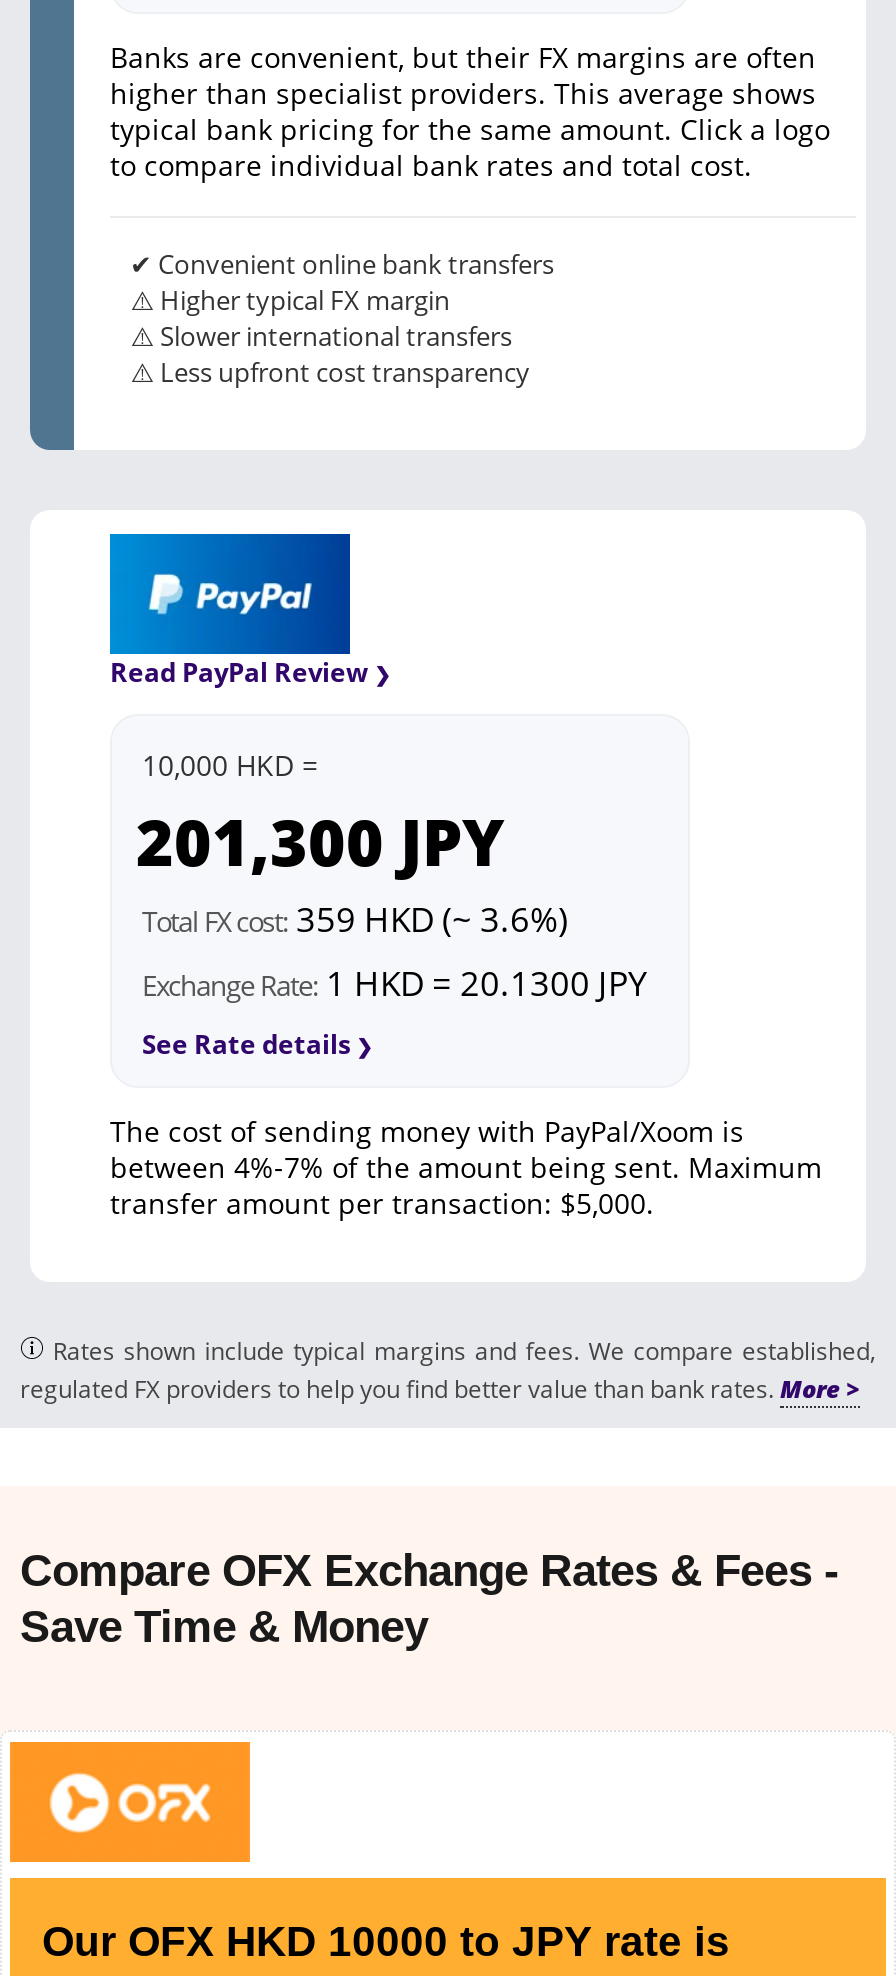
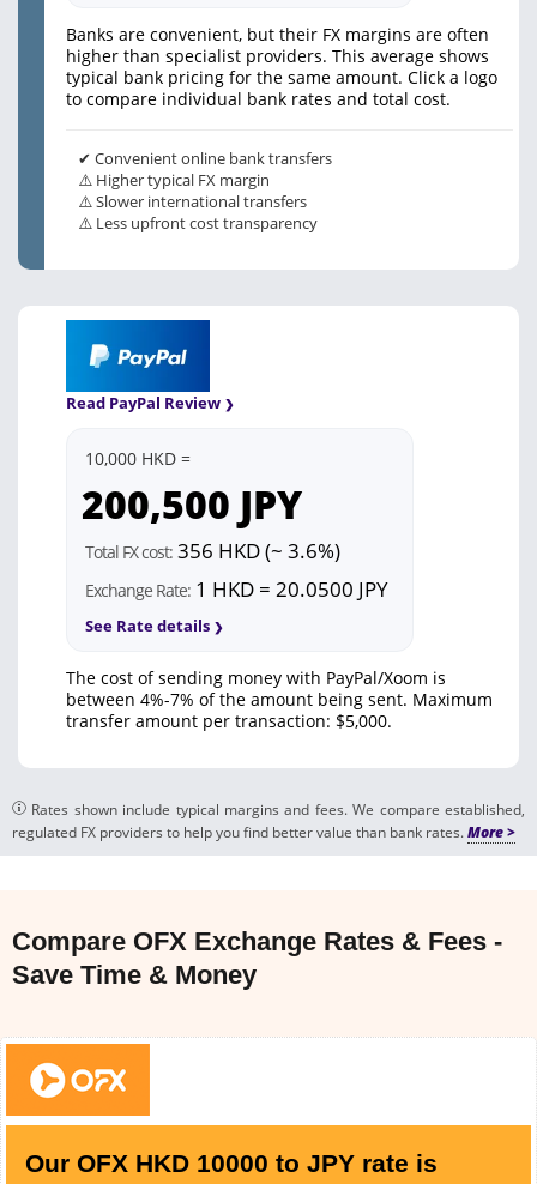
- 201,300 JPY
+ 200,500 JPY

- Total FX cost: 359 HKD (~ 3.6%)
+ Total FX cost: 356 HKD (~ 3.6%)

- Exchange Rate: 1 HKD = 20.1300 JPY
+ Exchange Rate: 1 HKD = 20.0500 JPY
